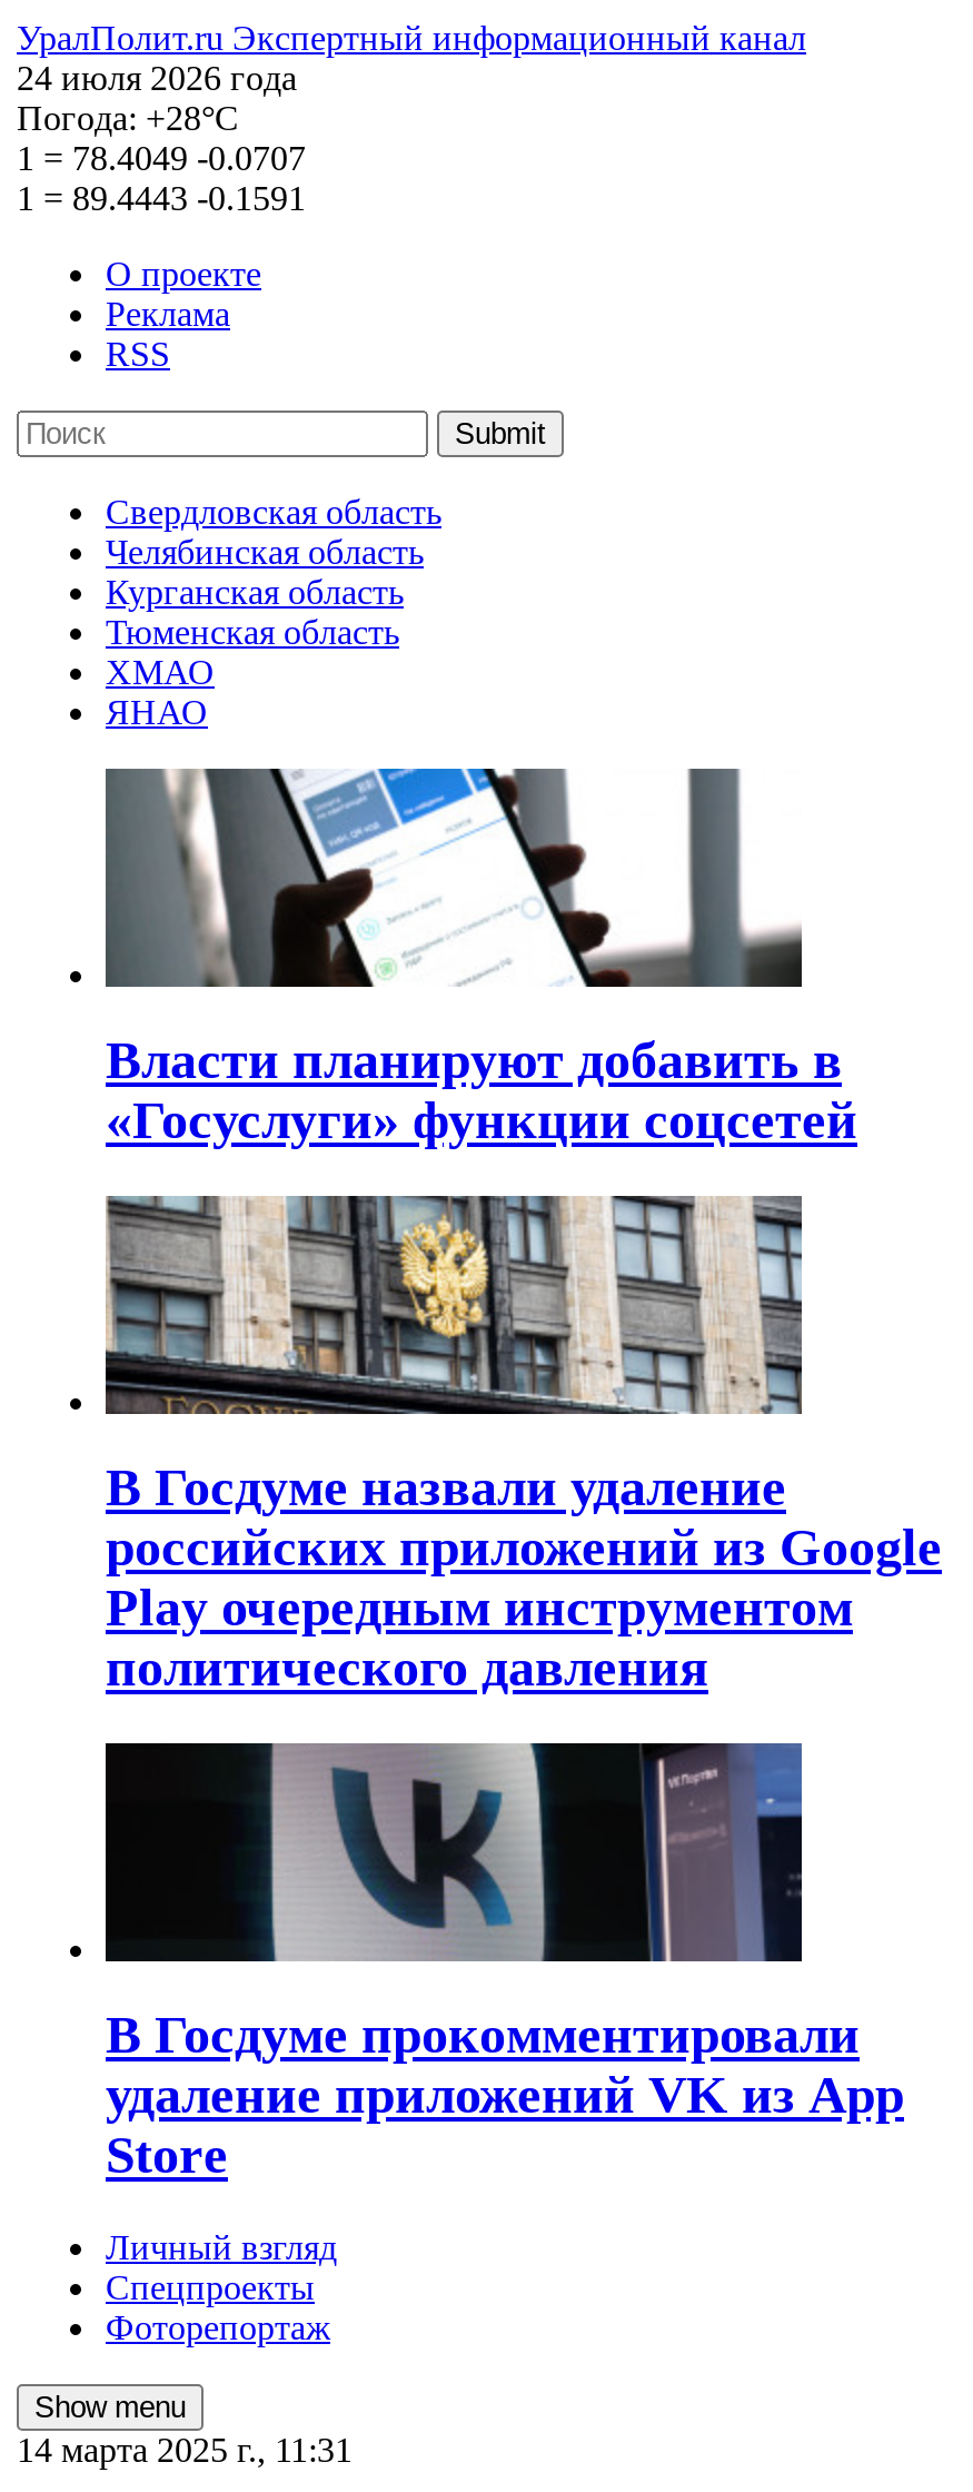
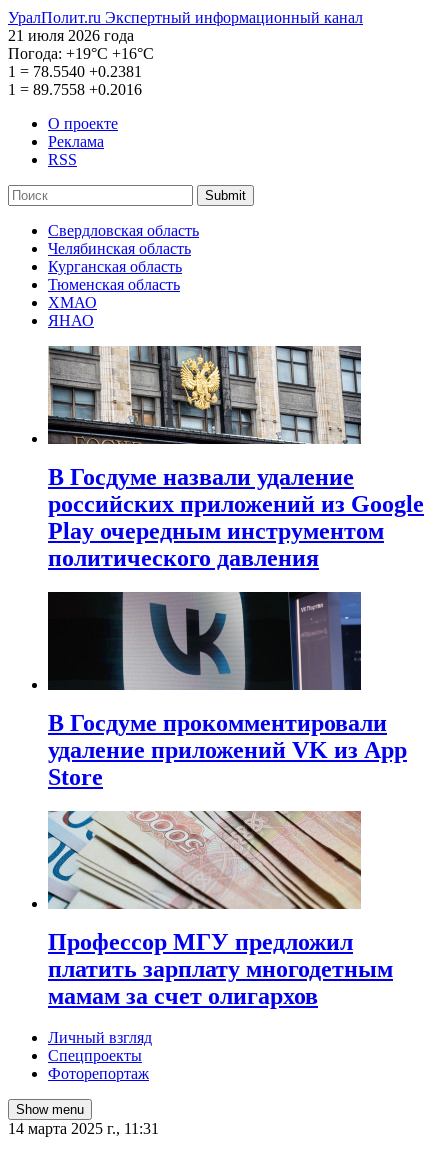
- 24 июля 2026 года
- Погода: +28°С
- 1 = 78.4049 -0.0707
- 1 = 89.4443 -0.1591
+ 21 июля 2026 года
+ Погода: +19°С +16°С
+ 1 = 78.5540 +0.2381
+ 1 = 89.7558 +0.2016

- [image]
- Власти планируют добавить в
- «Госуслуги» функции соцсетей

moved up: [image] | В Госдуме назвали удаление | российских приложений из Google | Play очередным инструментом | политического давления | В Госдуме прокомментировали | Store

+ [image]
+ Профессор МГУ предложил
+ платить зарплату многодетным
+ мамам за счет олигархов
